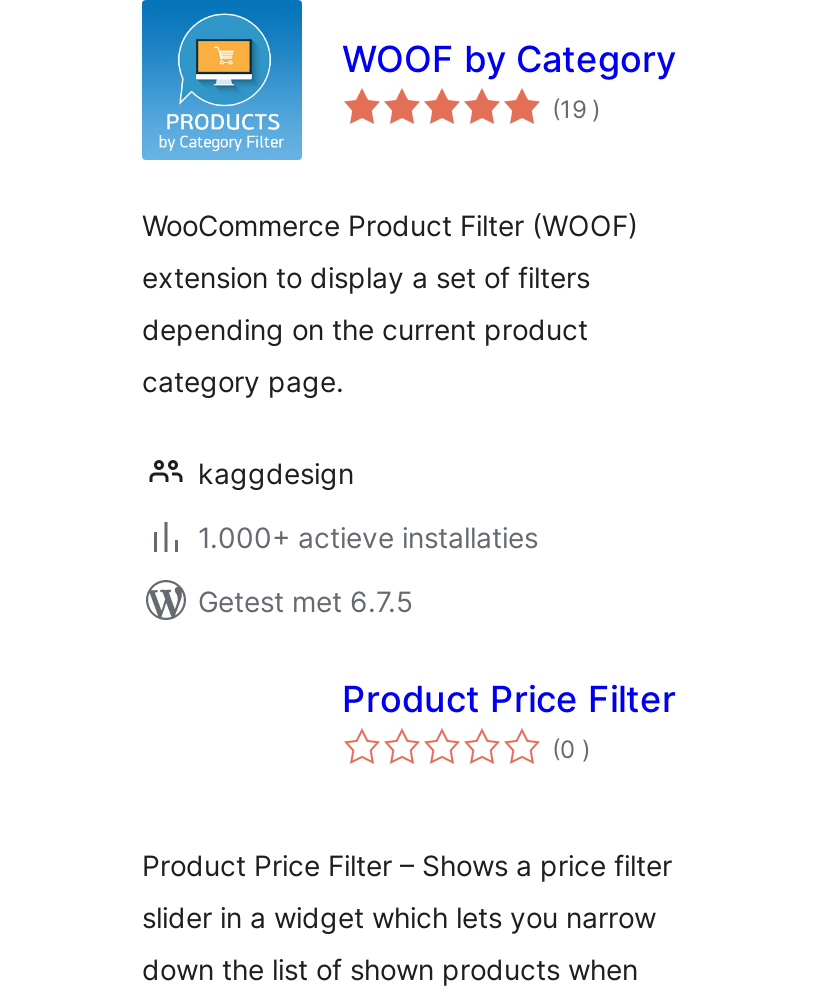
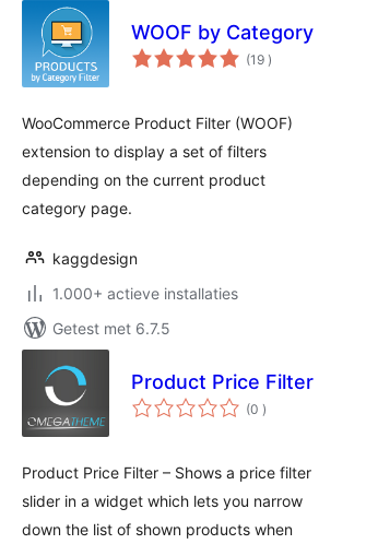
+ [image]
